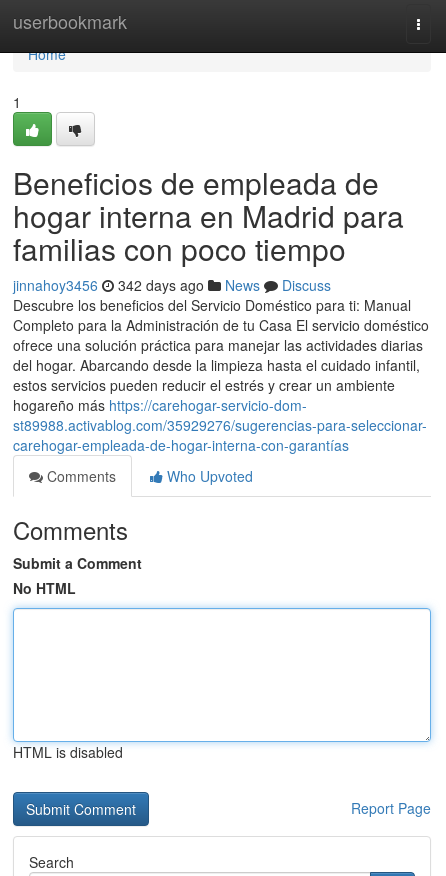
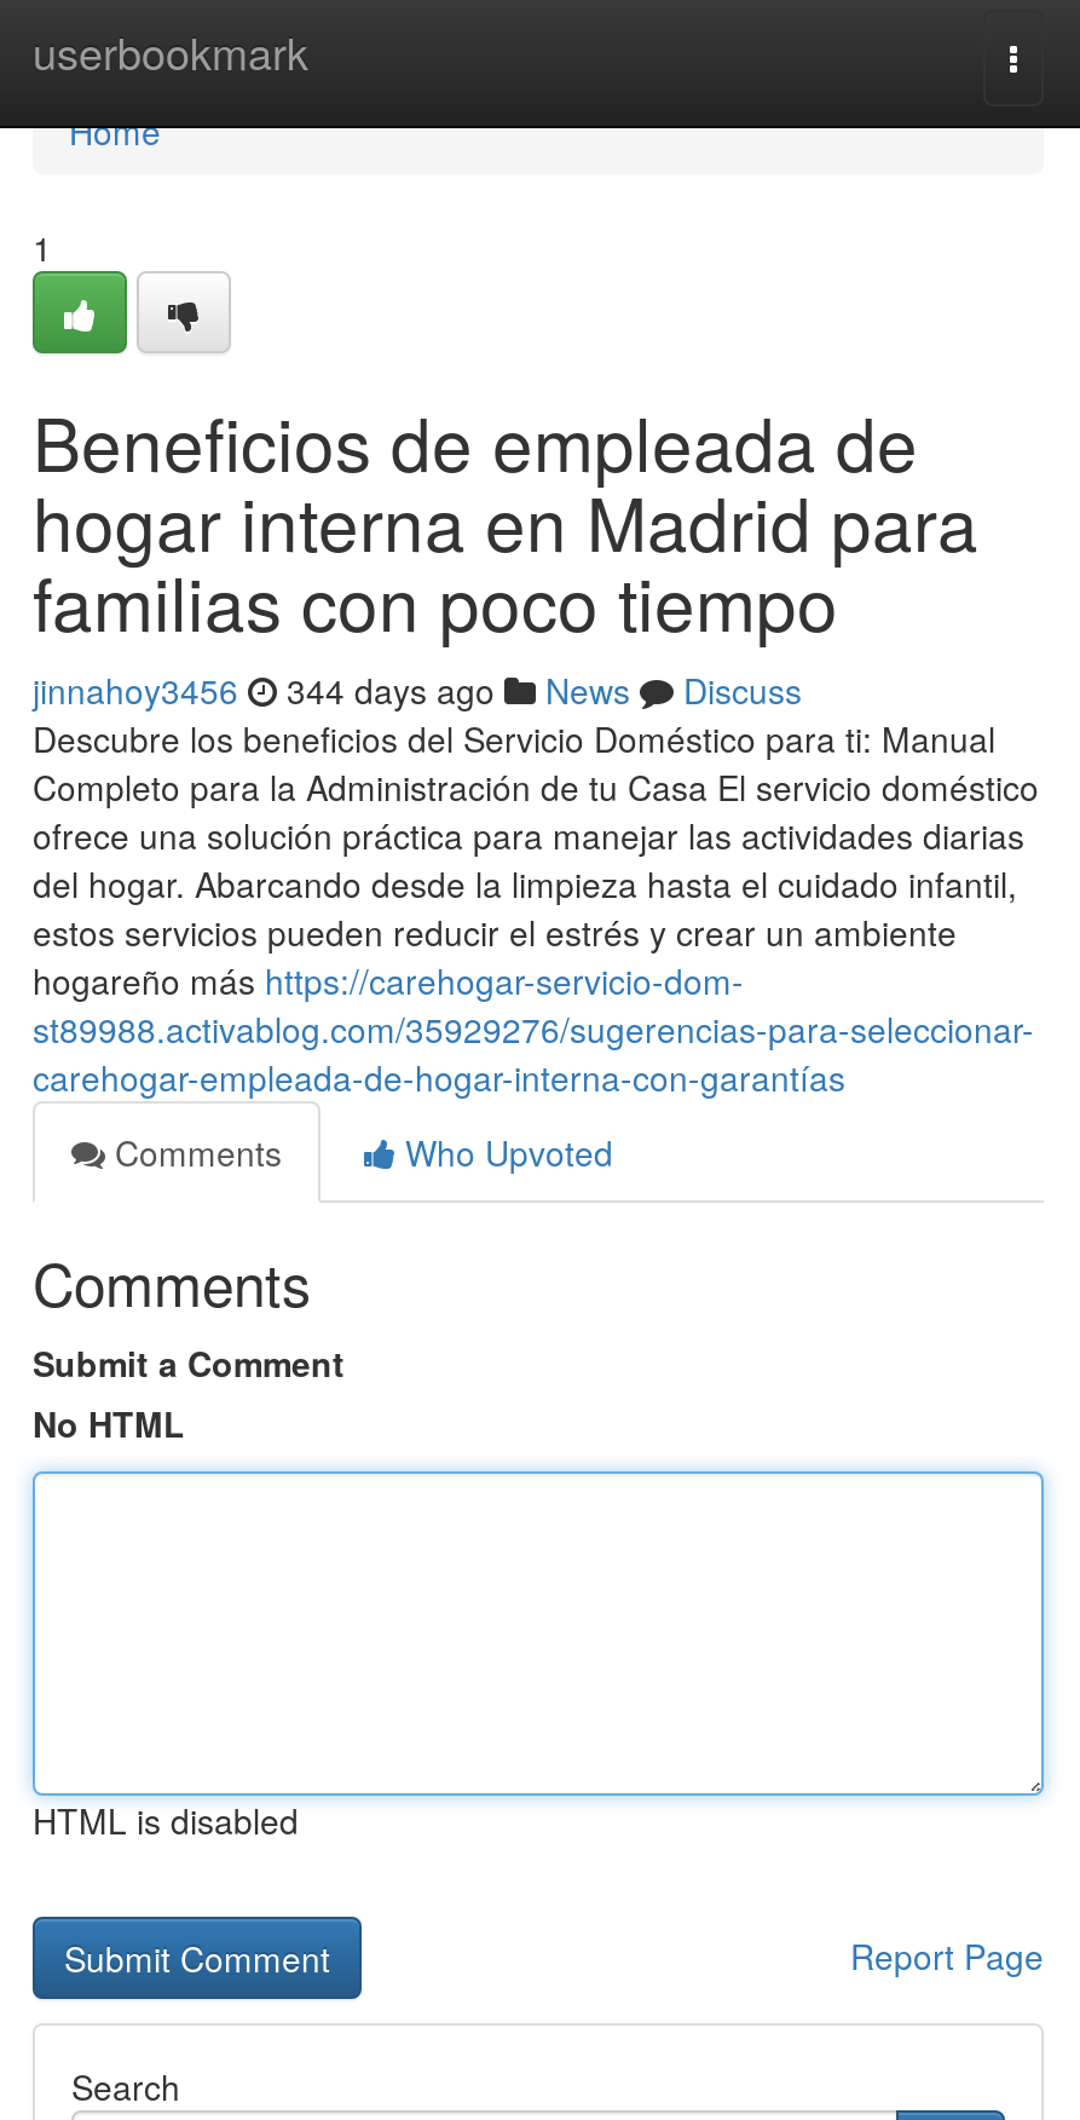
- jinnahoy3456 342 days ago News Discuss
+ jinnahoy3456 344 days ago News Discuss
